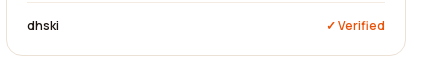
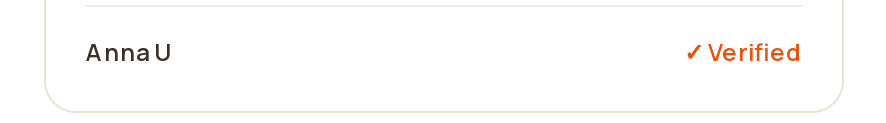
- dhski
+ Anna U
